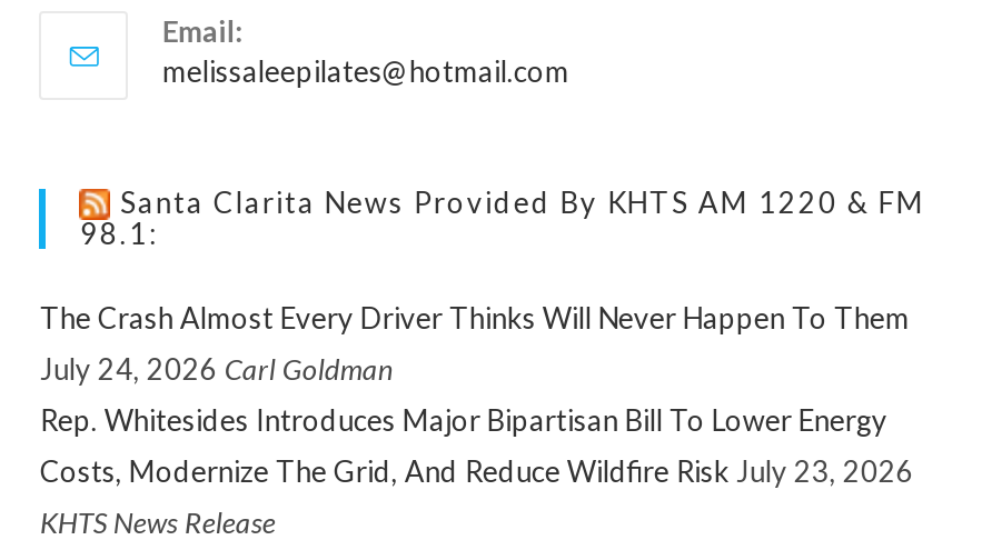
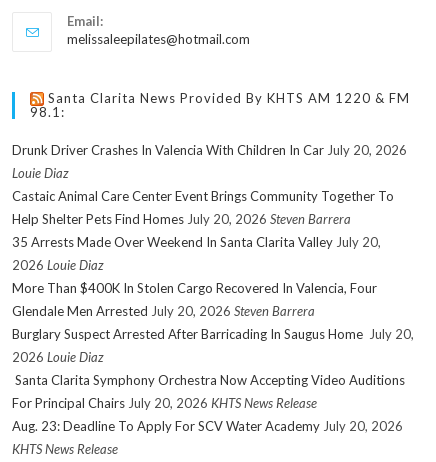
- The Crash Almost Every Driver Thinks Will Never Happen To Them
- July 24, 2026 Carl Goldman
- Rep. Whitesides Introduces Major Bipartisan Bill To Lower Energy
- Costs, Modernize The Grid, And Reduce Wildfire Risk July 23, 2026
+ Drunk Driver Crashes In Valencia With Children In Car July 20, 2026
+ Louie Diaz
+ Castaic Animal Care Center Event Brings Community Together To
+ Help Shelter Pets Find Homes July 20, 2026 Steven Barrera
+ 35 Arrests Made Over Weekend In Santa Clarita Valley July 20,
+ 2026 Louie Diaz
+ More Than $400K In Stolen Cargo Recovered In Valencia, Four
+ Glendale Men Arrested July 20, 2026 Steven Barrera
+ Burglary Suspect Arrested After Barricading In Saugus Home July 20,
+ 2026 Louie Diaz
+ Santa Clarita Symphony Orchestra Now Accepting Video Auditions
+ For Principal Chairs July 20, 2026 KHTS News Release
+ Aug. 23: Deadline To Apply For SCV Water Academy July 20, 2026
